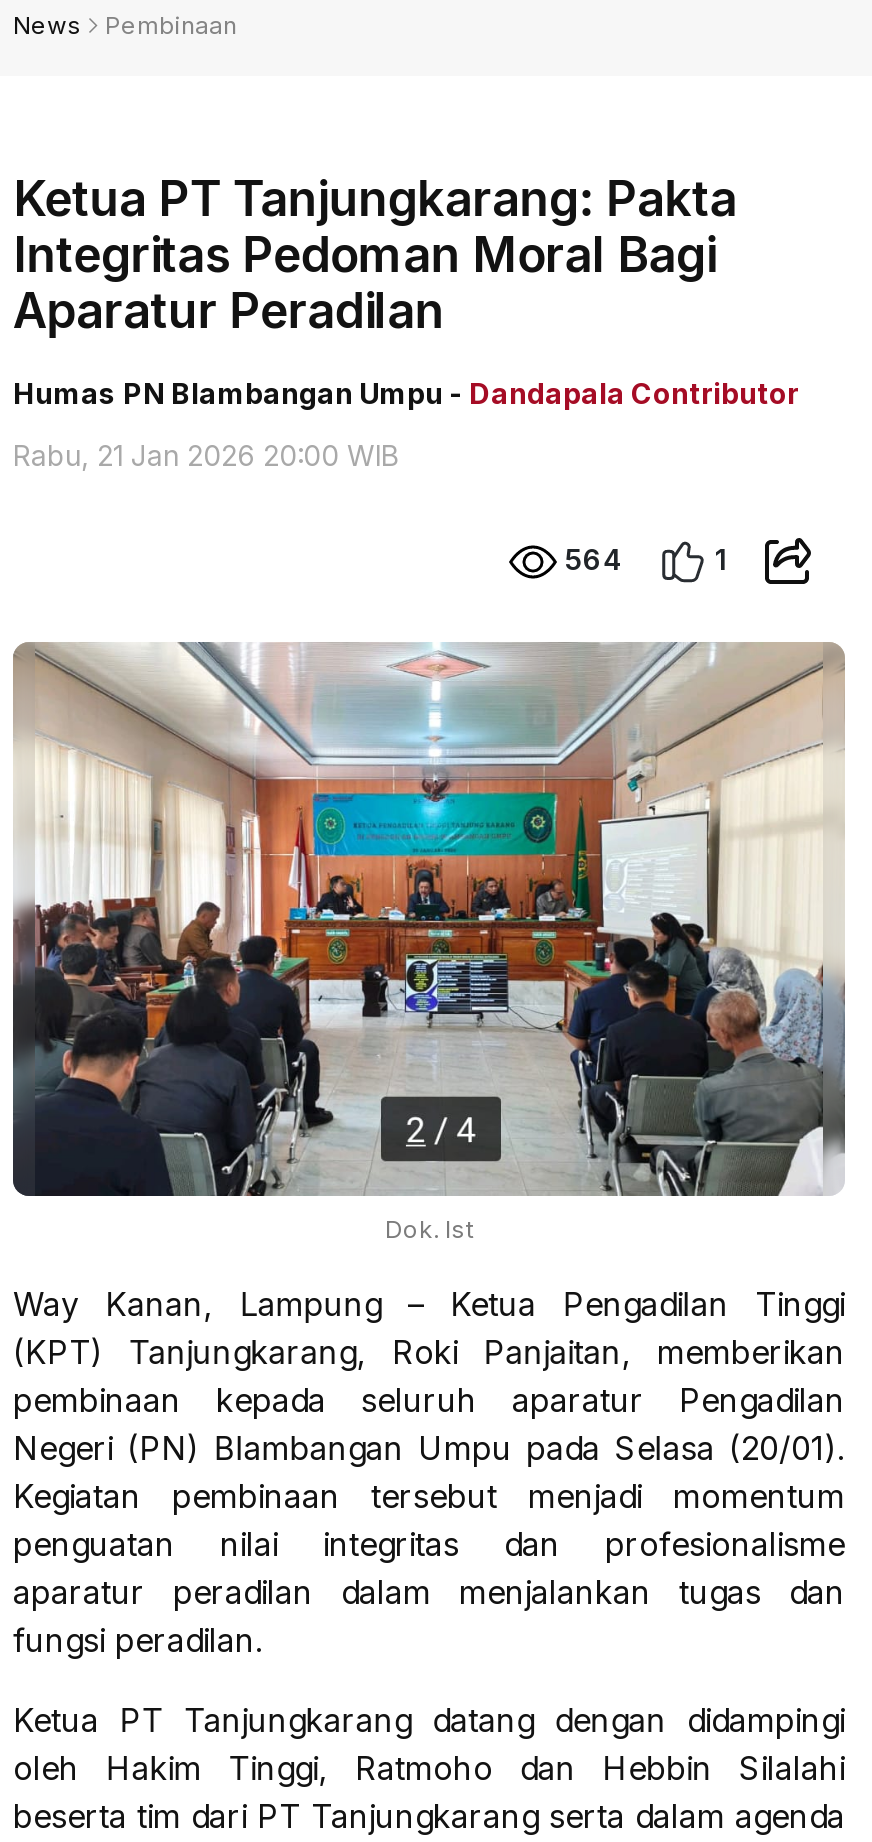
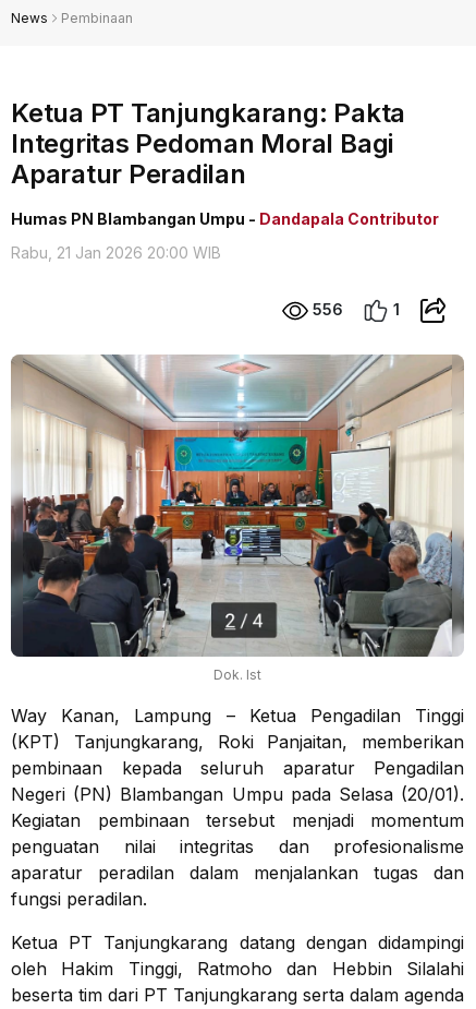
- 564
+ 556
